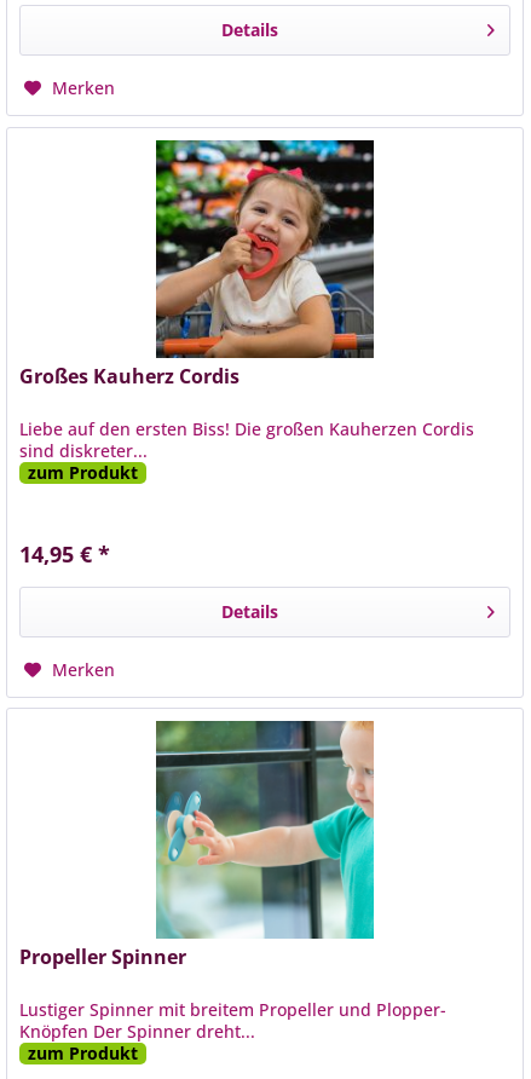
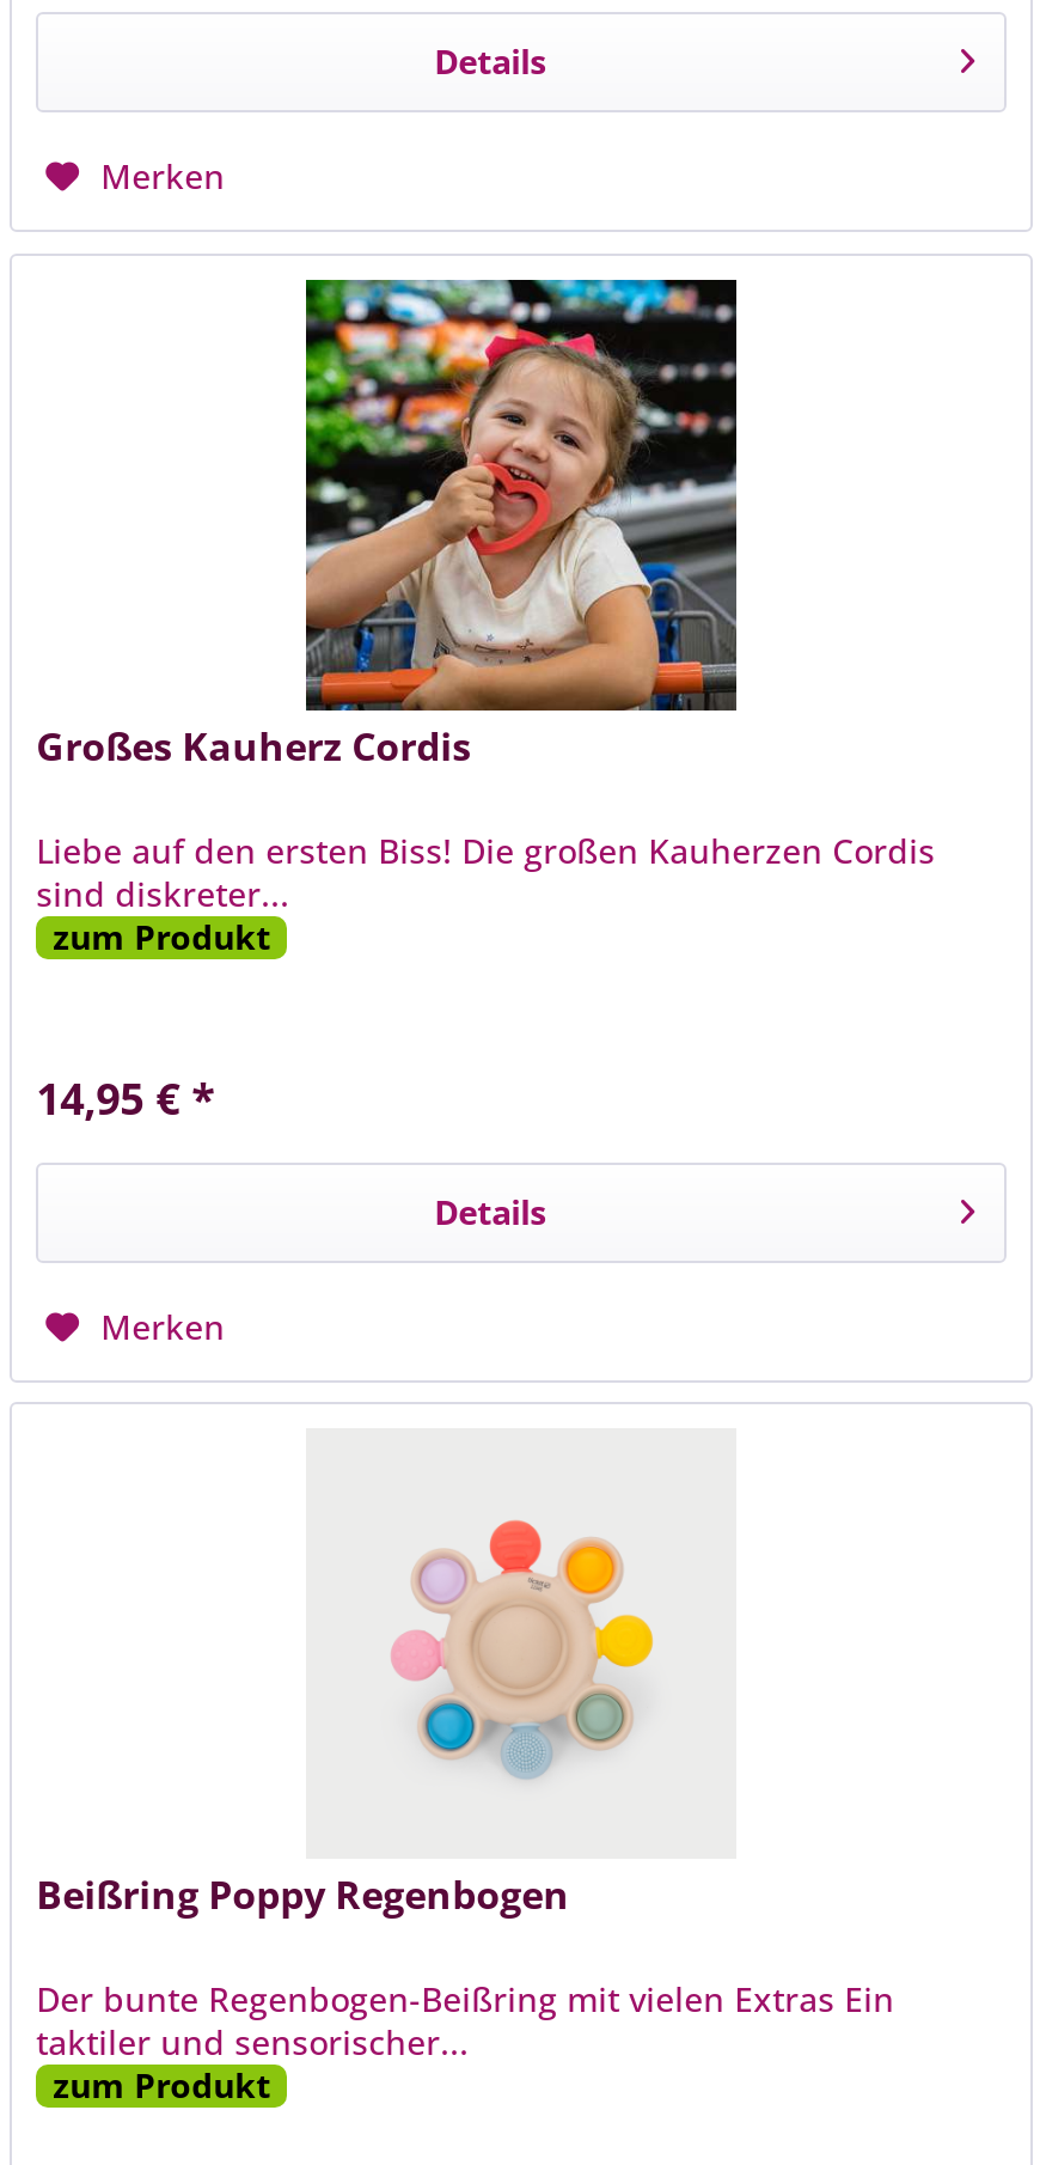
- [image]
- Propeller Spinner
+ [image]
+ Beißring Poppy Regenbogen

- Lustiger Spinner mit breitem Propeller und Plopper-
- Knöpfen Der Spinner dreht...
+ Der bunte Regenbogen-Beißring mit vielen Extras Ein
+ taktiler und sensorischer...
